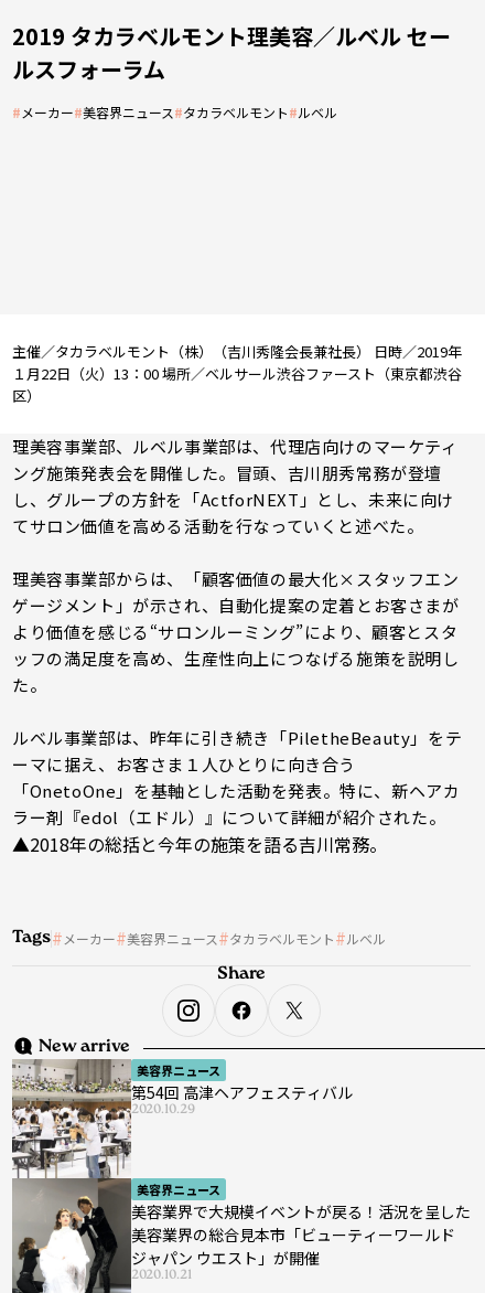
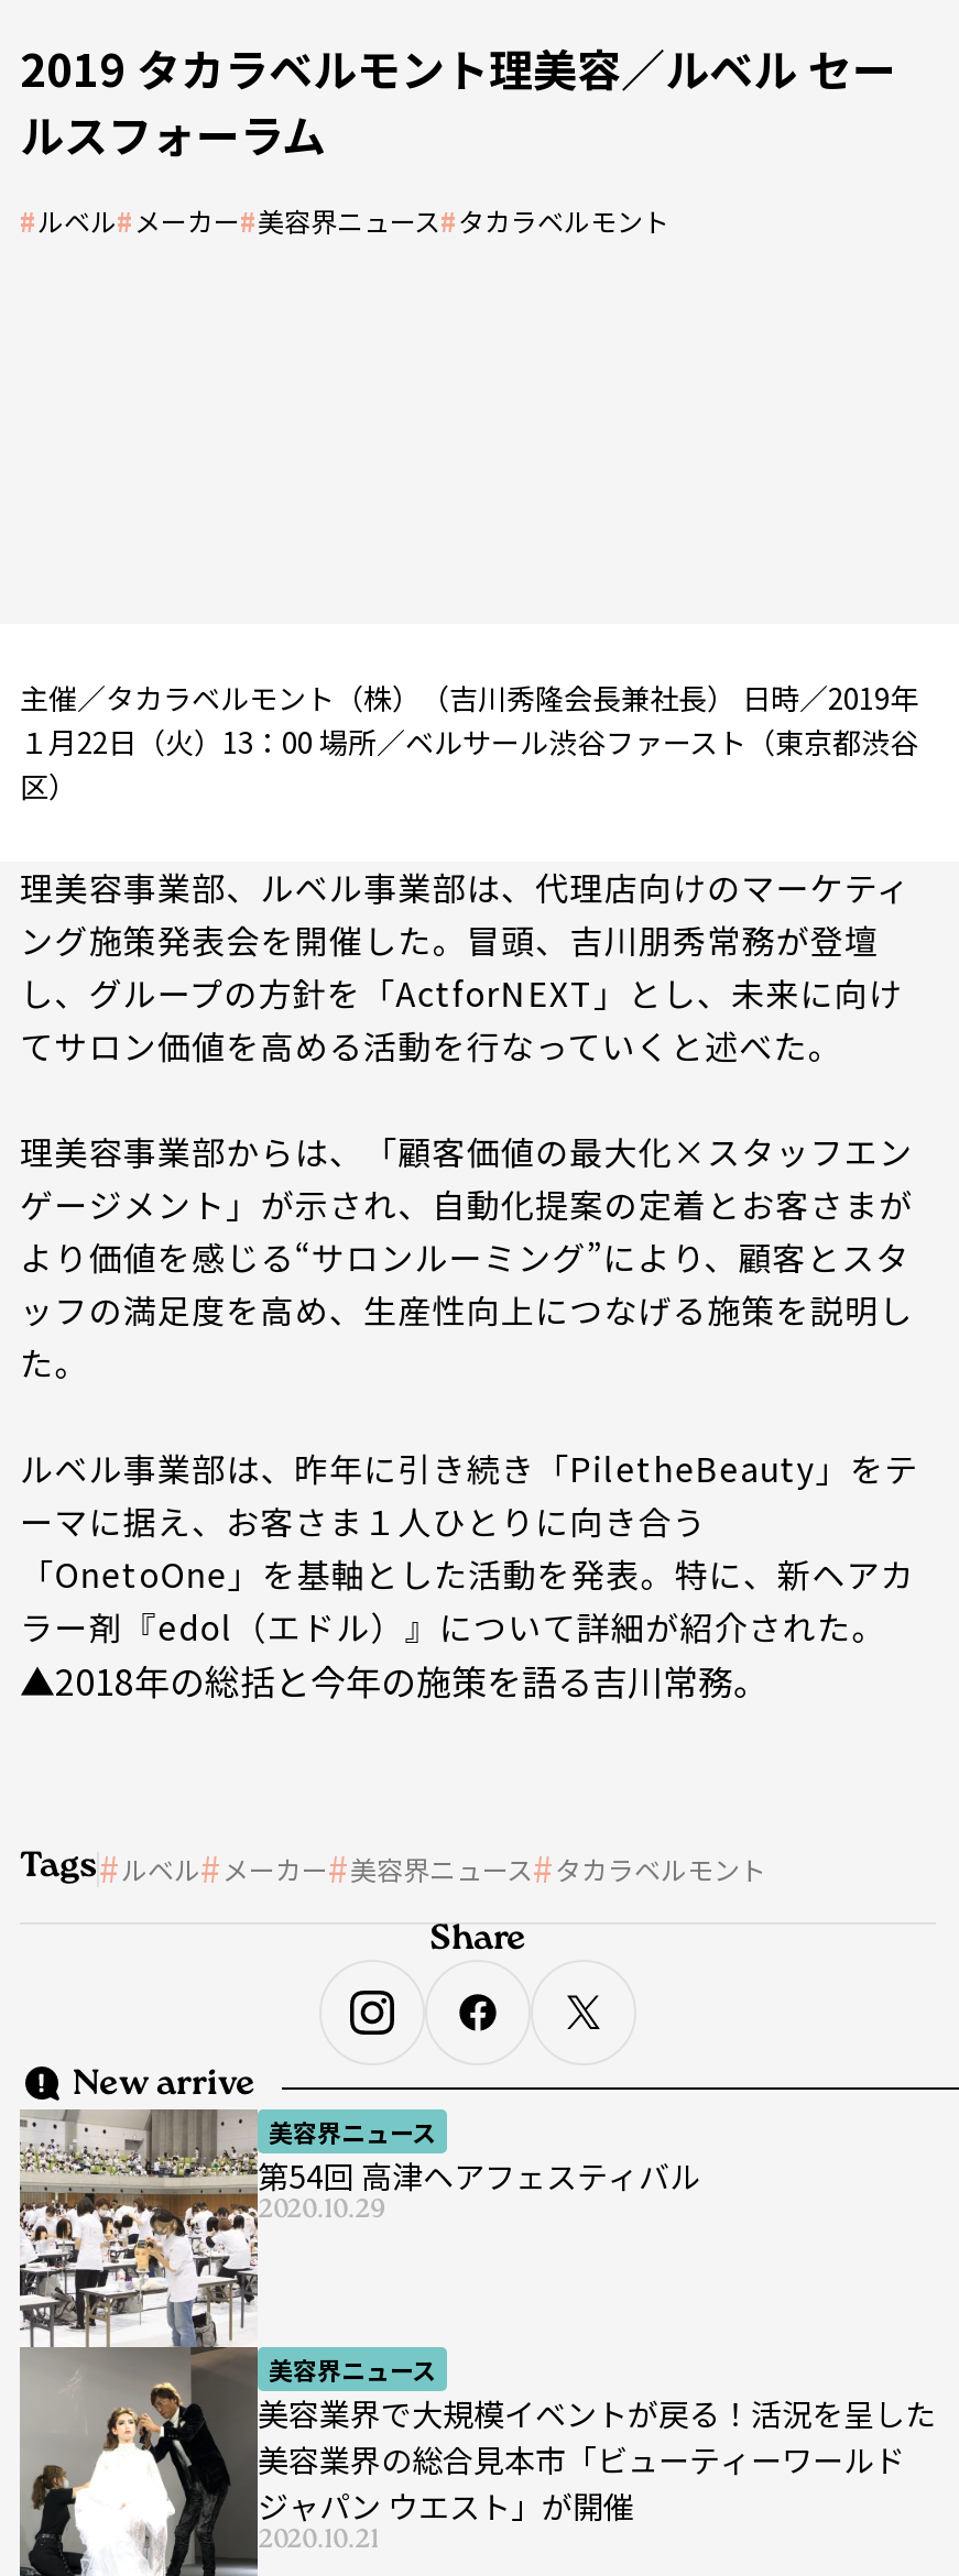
- #メーカー#美容界ニュース#タカラベルモント#ルベル
+ #ルベル#メーカー#美容界ニュース#タカラベルモント

- メーカー 美容界ニュース タカラベルモント ルベル
+ ルベル メーカー 美容界ニュース タカラベルモント
